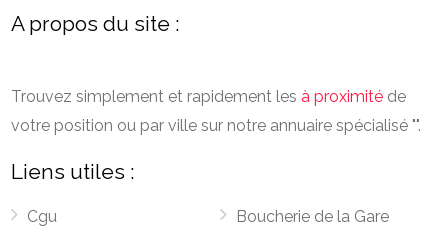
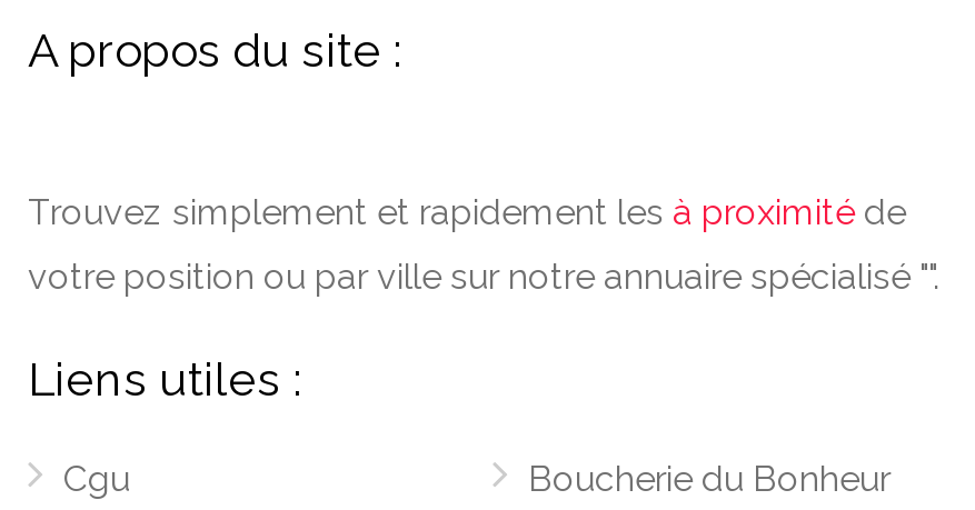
- Boucherie de la Gare
+ Boucherie du Bonheur
